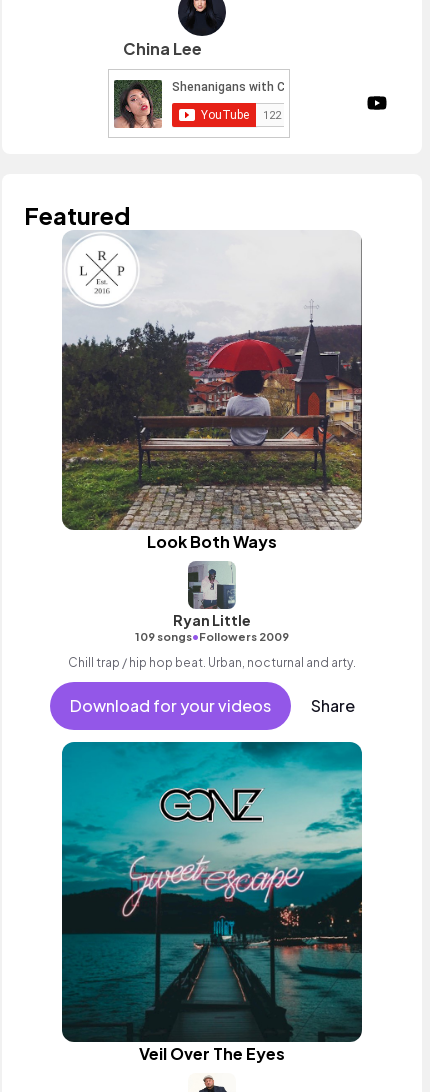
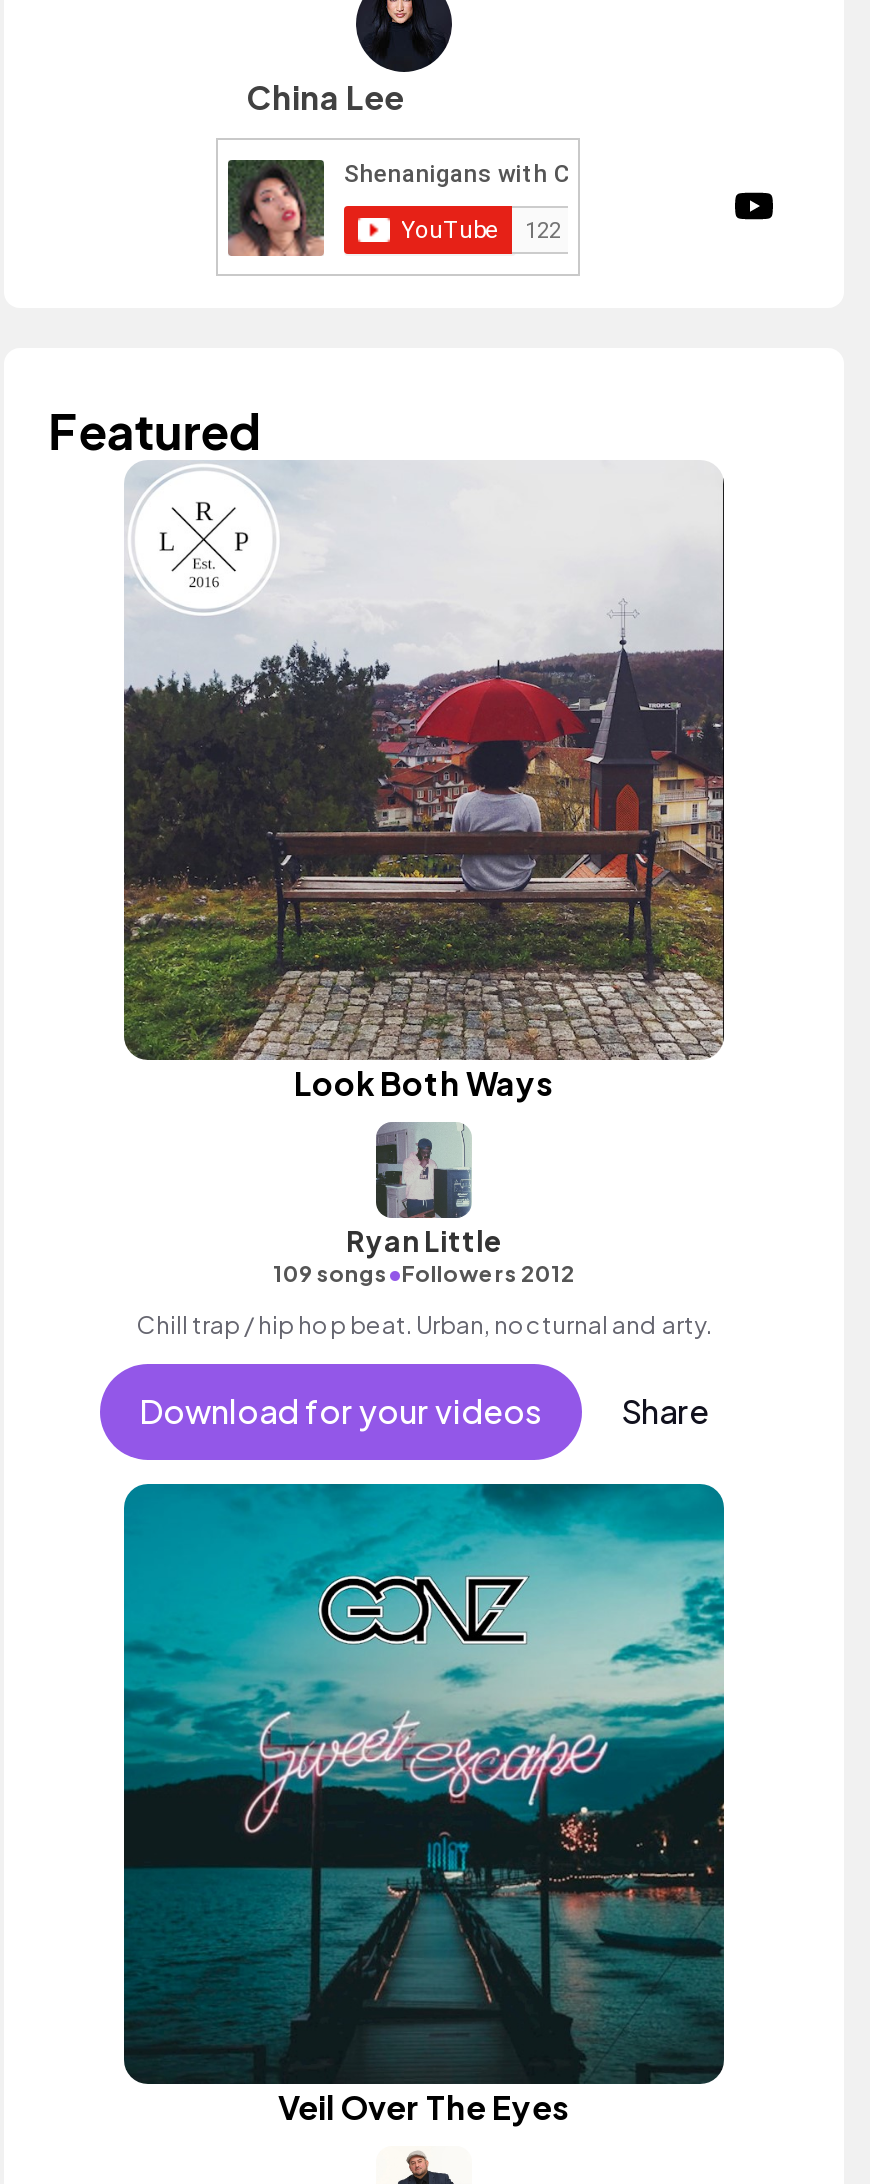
- 109 songs•Followers 2009
+ 109 songs•Followers 2012
